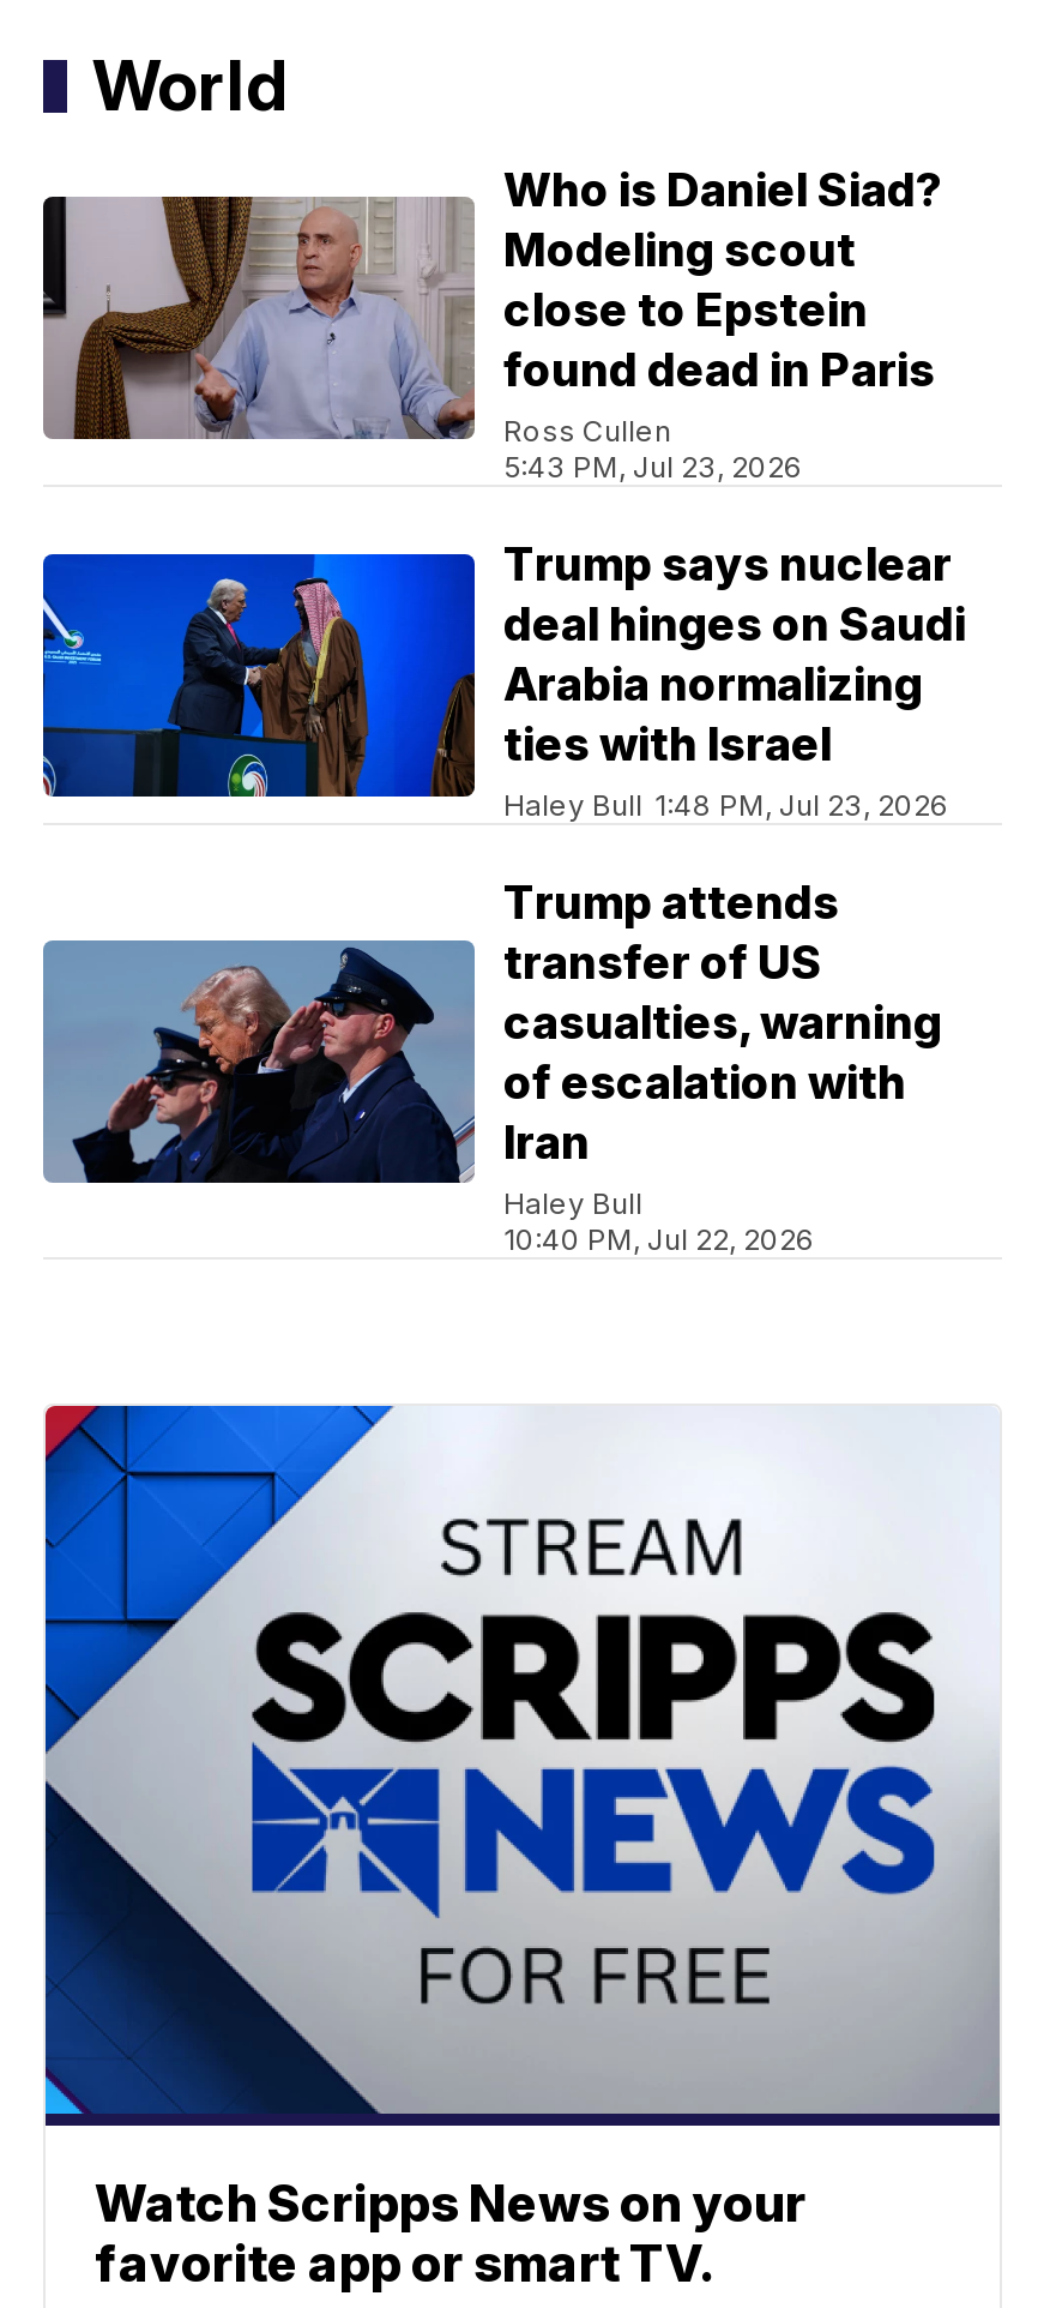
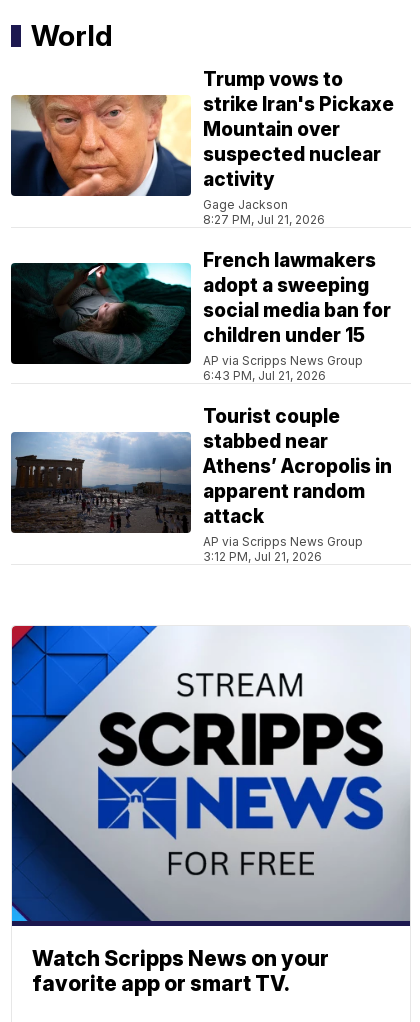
- [image]
- Who is Daniel Siad?
- Modeling scout
- close to Epstein
- found dead in Paris
- Ross Cullen
- 5:43 PM, Jul 23, 2026
+ [image]
+ Trump vows to
+ strike Iran's Pickaxe
+ Mountain over
+ suspected nuclear
+ activity
+ Gage Jackson
+ 8:27 PM, Jul 21, 2026

- [image]
- Trump says nuclear
- deal hinges on Saudi
- Arabia normalizing
- ties with Israel
- Haley Bull 1:48 PM, Jul 23, 2026
+ [image]
+ French lawmakers
+ adopt a sweeping
+ social media ban for
+ children under 15
+ AP via Scripps News Group
+ 6:43 PM, Jul 21, 2026

- [image]
- Trump attends
- transfer of US
- casualties, warning
- of escalation with
- Iran
- Haley Bull
- 10:40 PM, Jul 22, 2026
+ [image]
+ Tourist couple
+ stabbed near
+ Athens’ Acropolis in
+ apparent random
+ attack
+ AP via Scripps News Group
+ 3:12 PM, Jul 21, 2026
